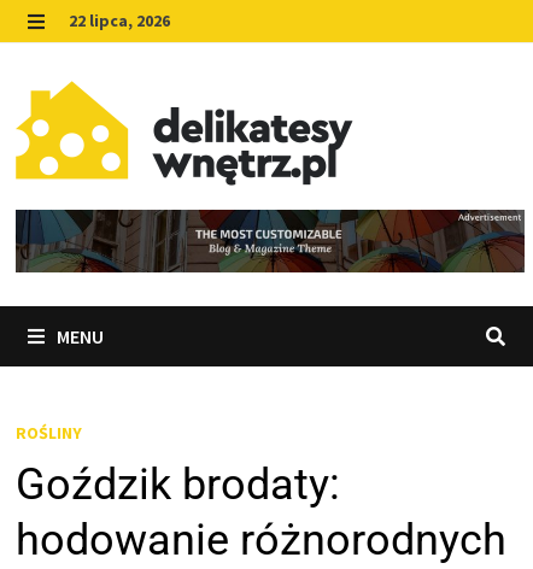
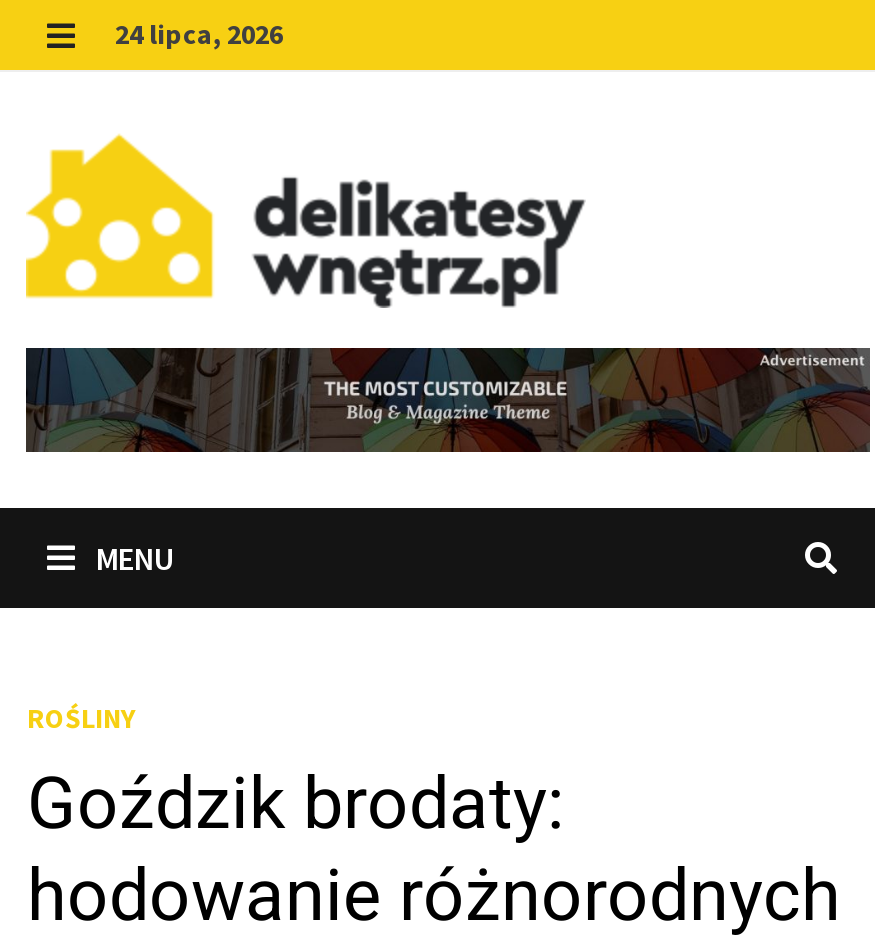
- 22 lipca, 2026
+ 24 lipca, 2026
